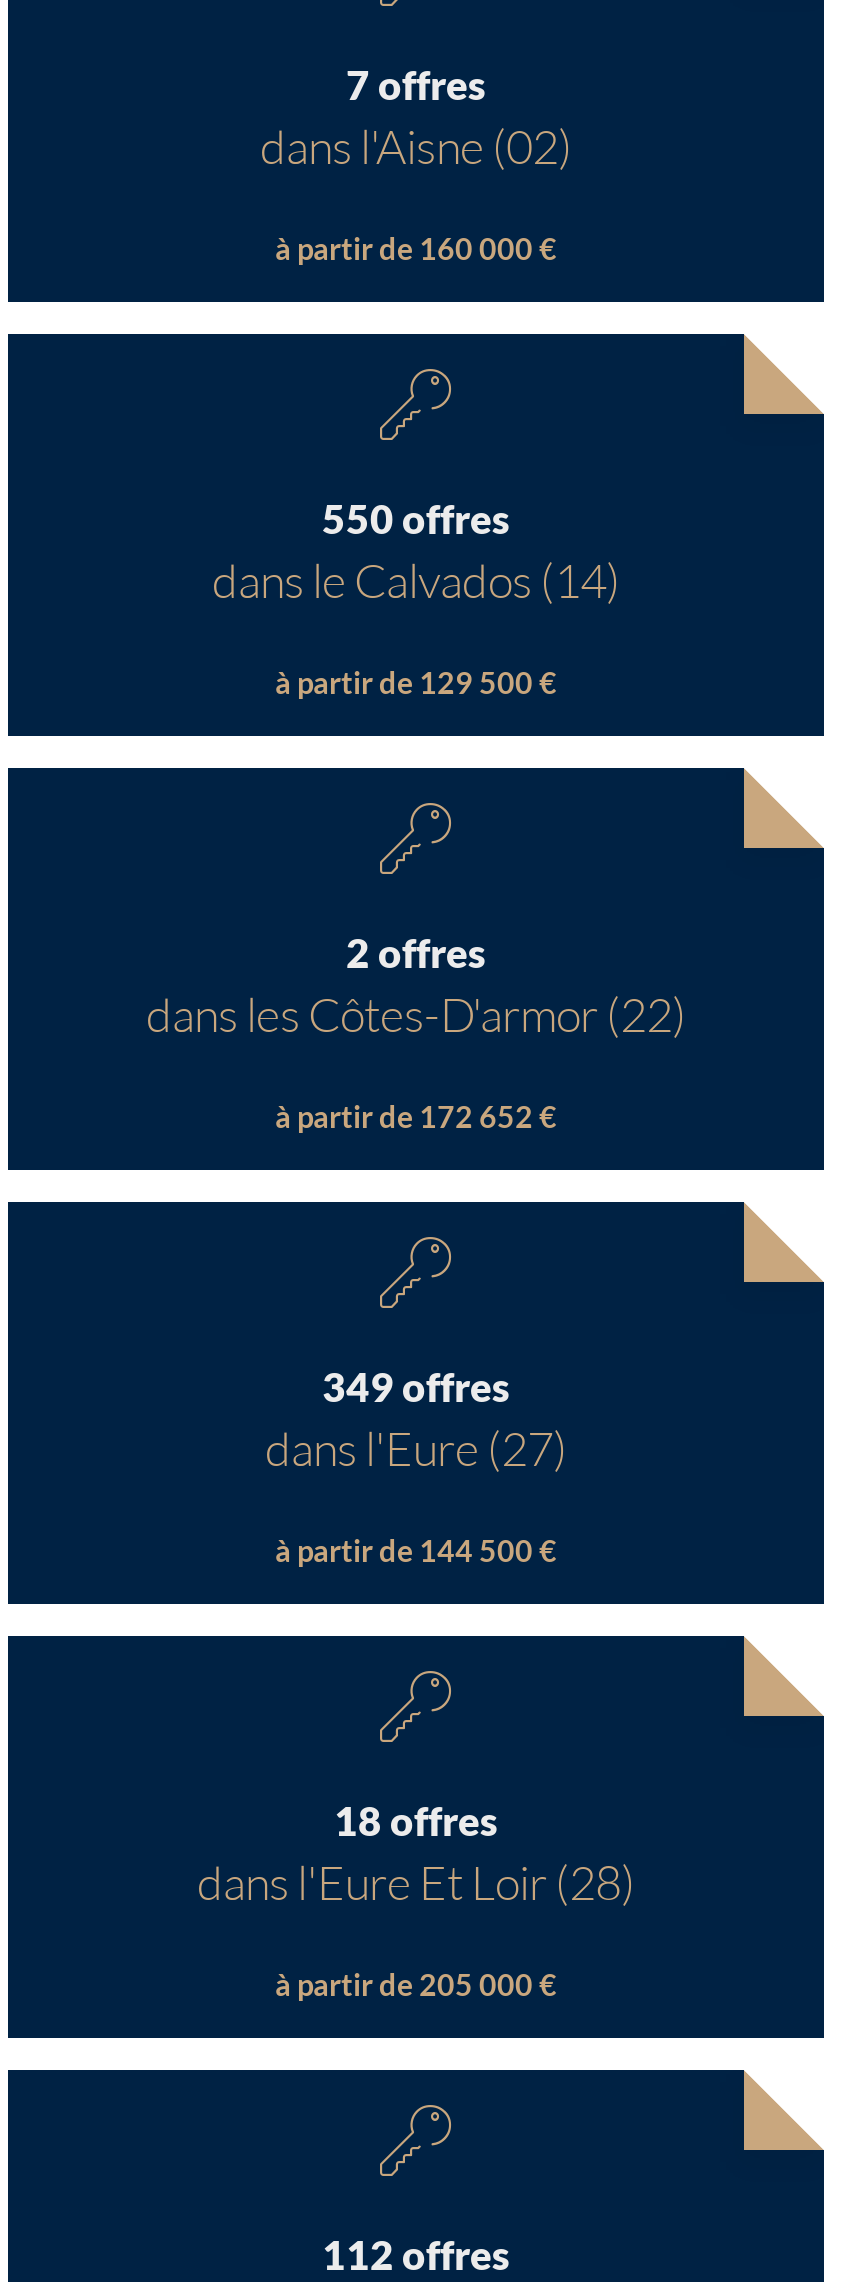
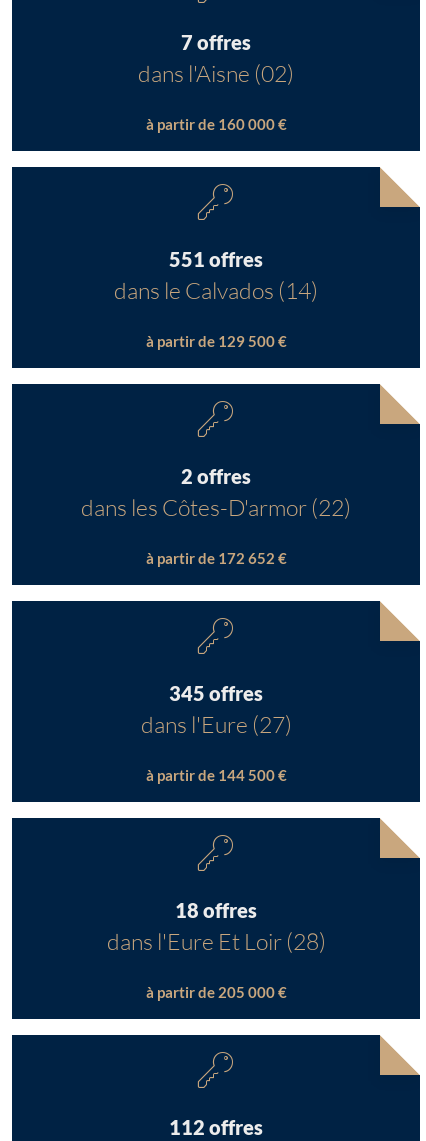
- 550 offres
+ 551 offres

- 349 offres
+ 345 offres
